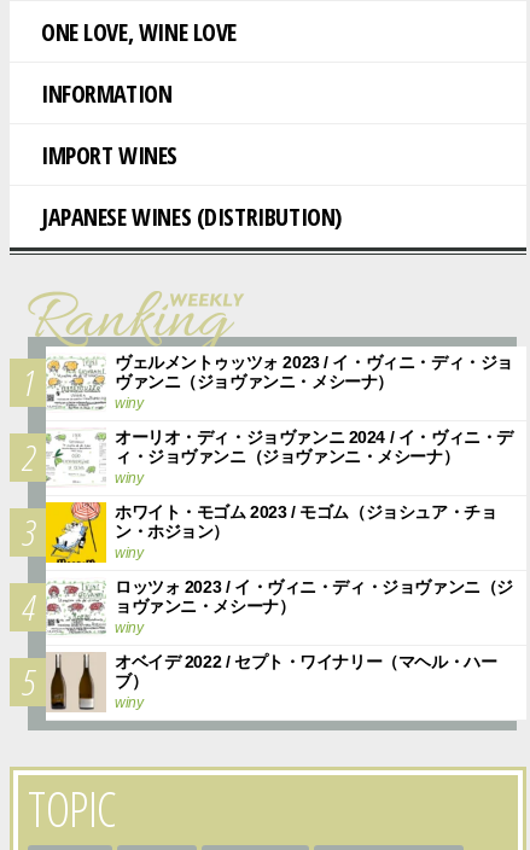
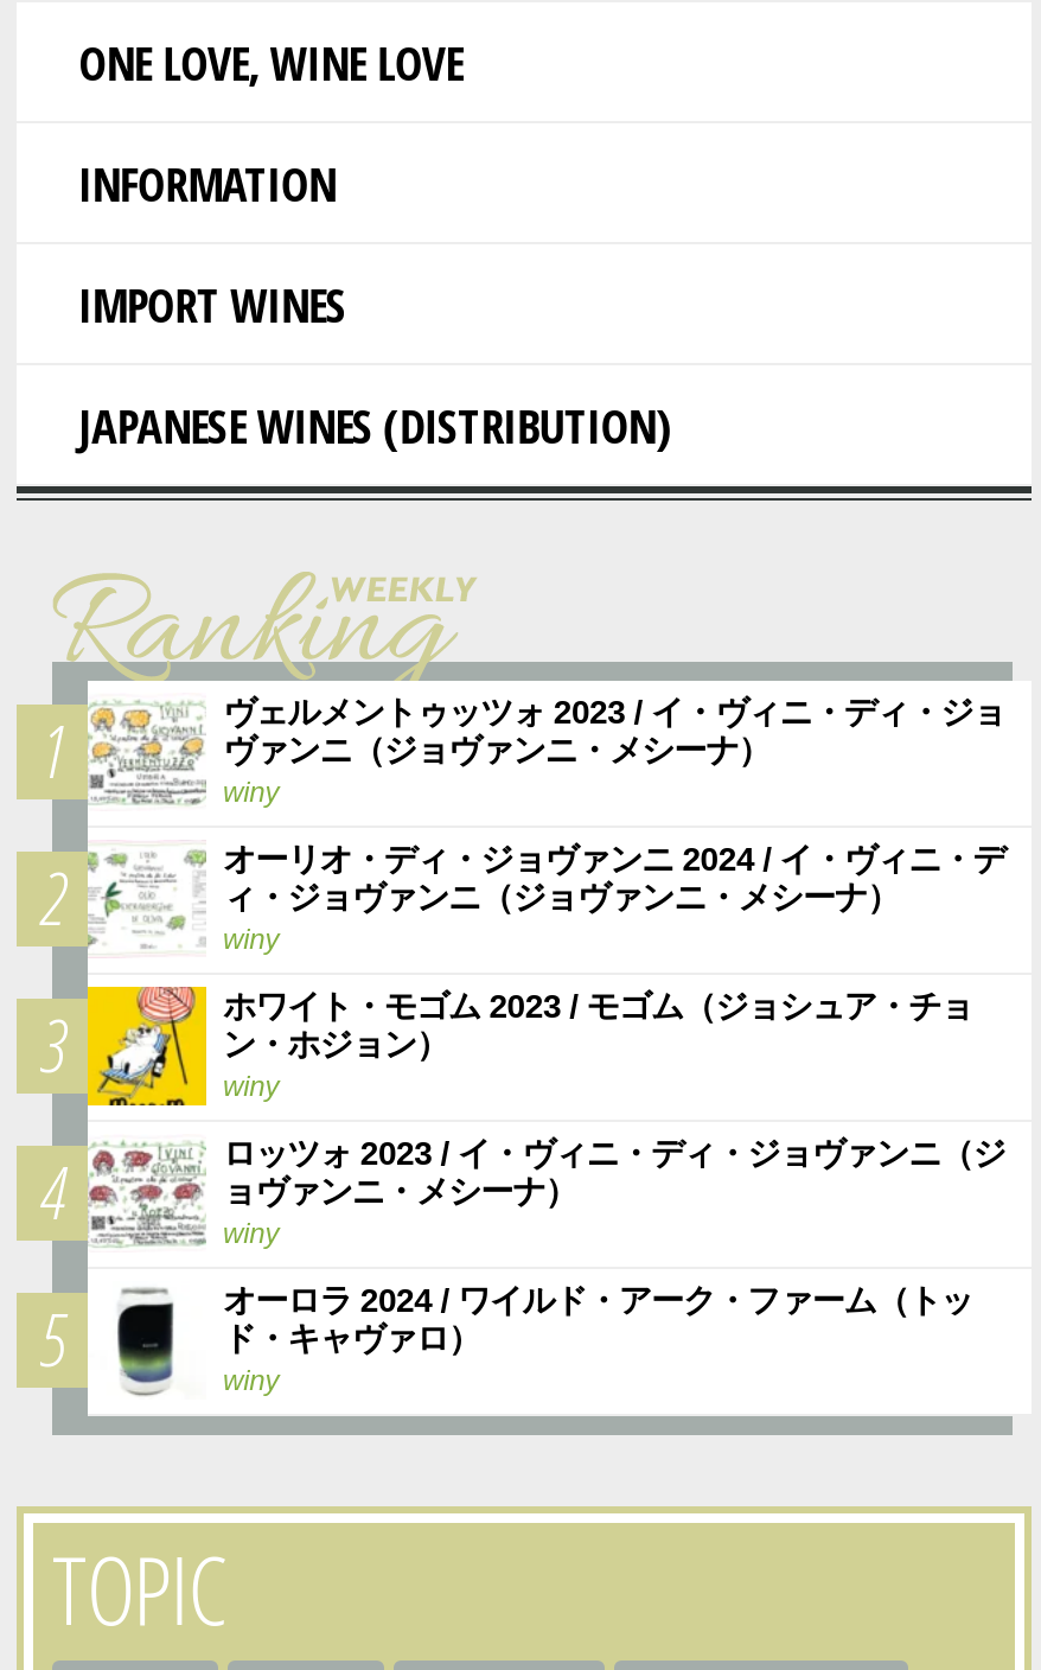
- [image]
- オベイデ 2022 / セプト・ワイナリー（マヘル・ハー
- ブ）
+ [image]
+ オーロラ 2024 / ワイルド・アーク・ファーム（トッ
+ ド・キャヴァロ）
